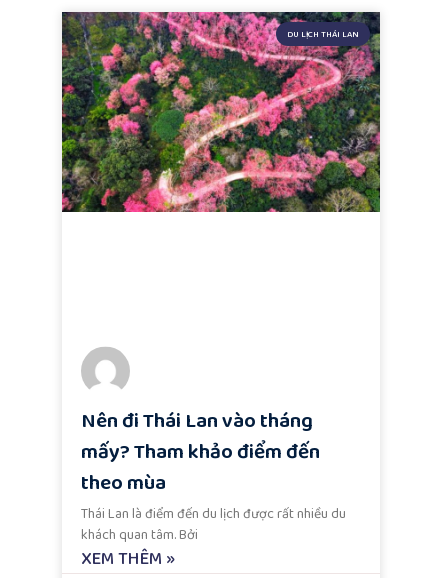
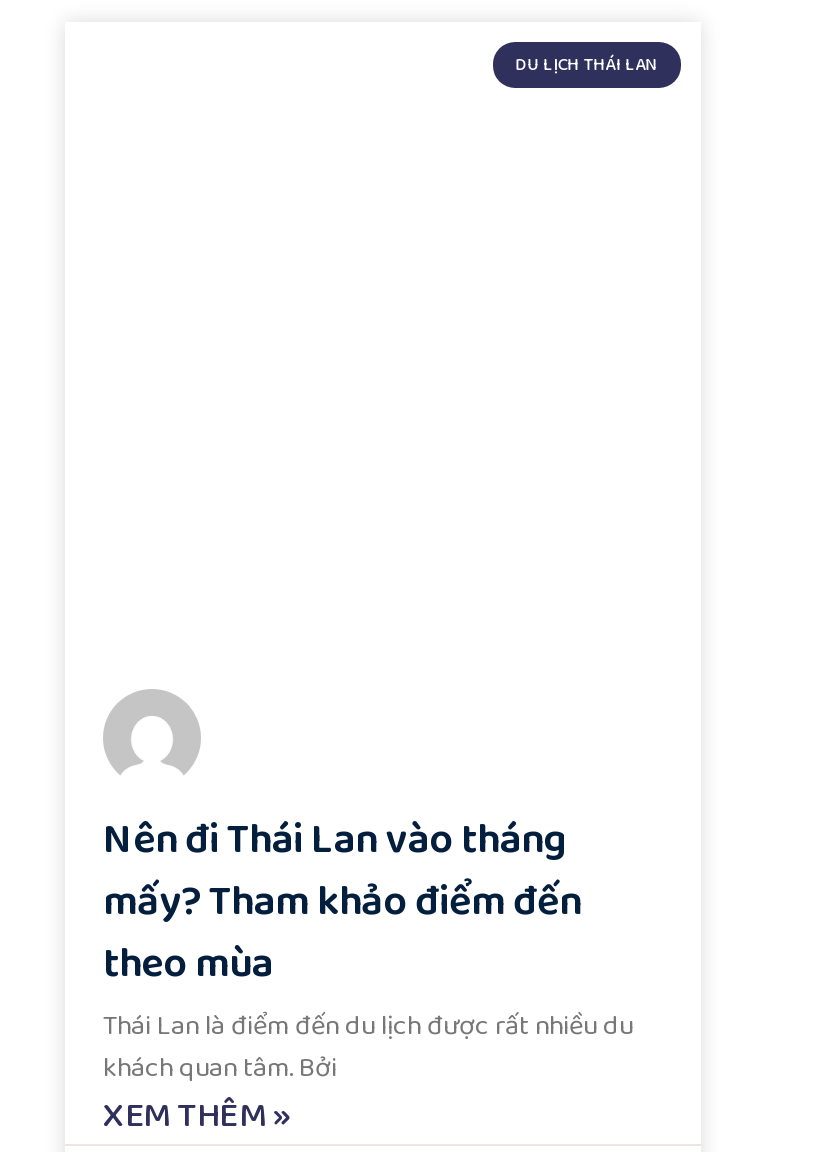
- [image]
